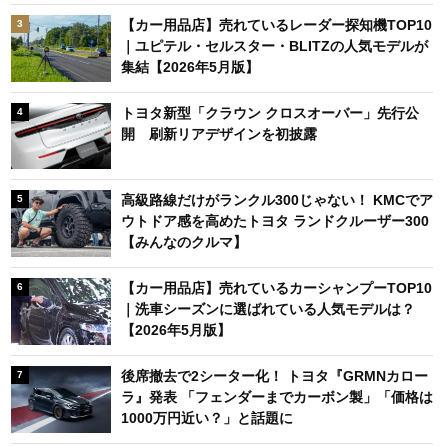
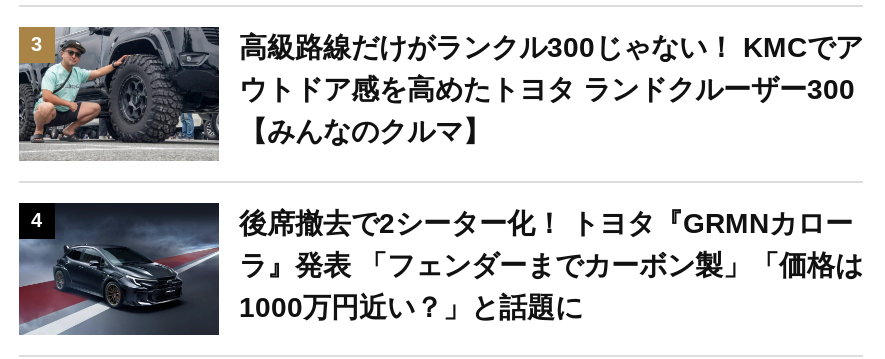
- [image]
- 【カー用品店】売れているレーダー探知機TOP10
- ｜ユピテル・セルスター・BLITZの人気モデルが
- 集結【2026年5月版】
- 4
- トヨタ新型「クラウン クロスオーバー」先行公
- 開 刷新リアデザインを初披露

- [image]
- 5

- [image]

- 6
- 【カー用品店】売れているカーシャンプーTOP10
- ｜洗車シーズンに選ばれている人気モデルは？
- 【2026年5月版】
- 7
+ 4
